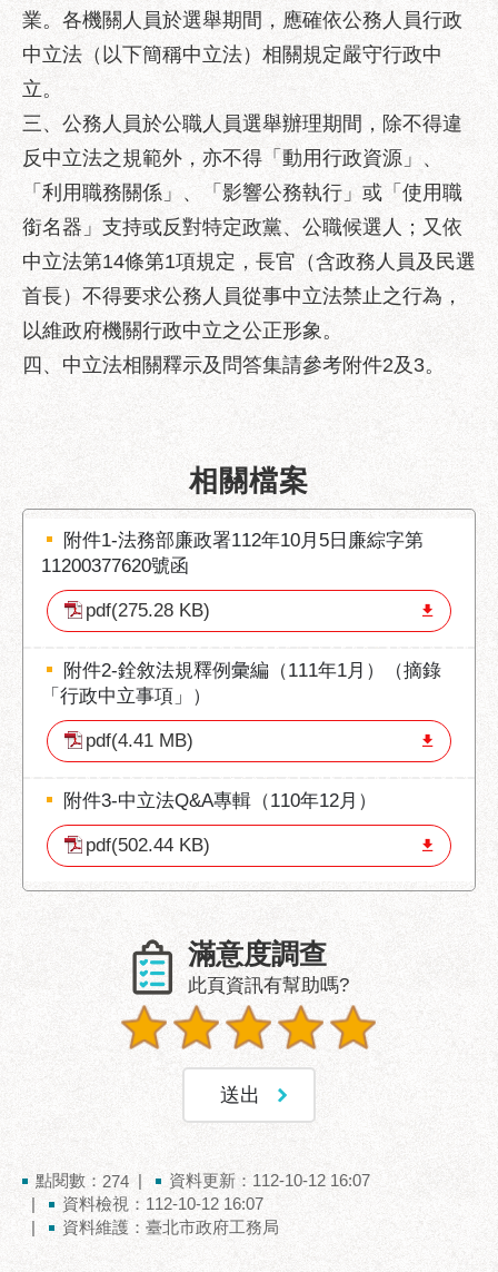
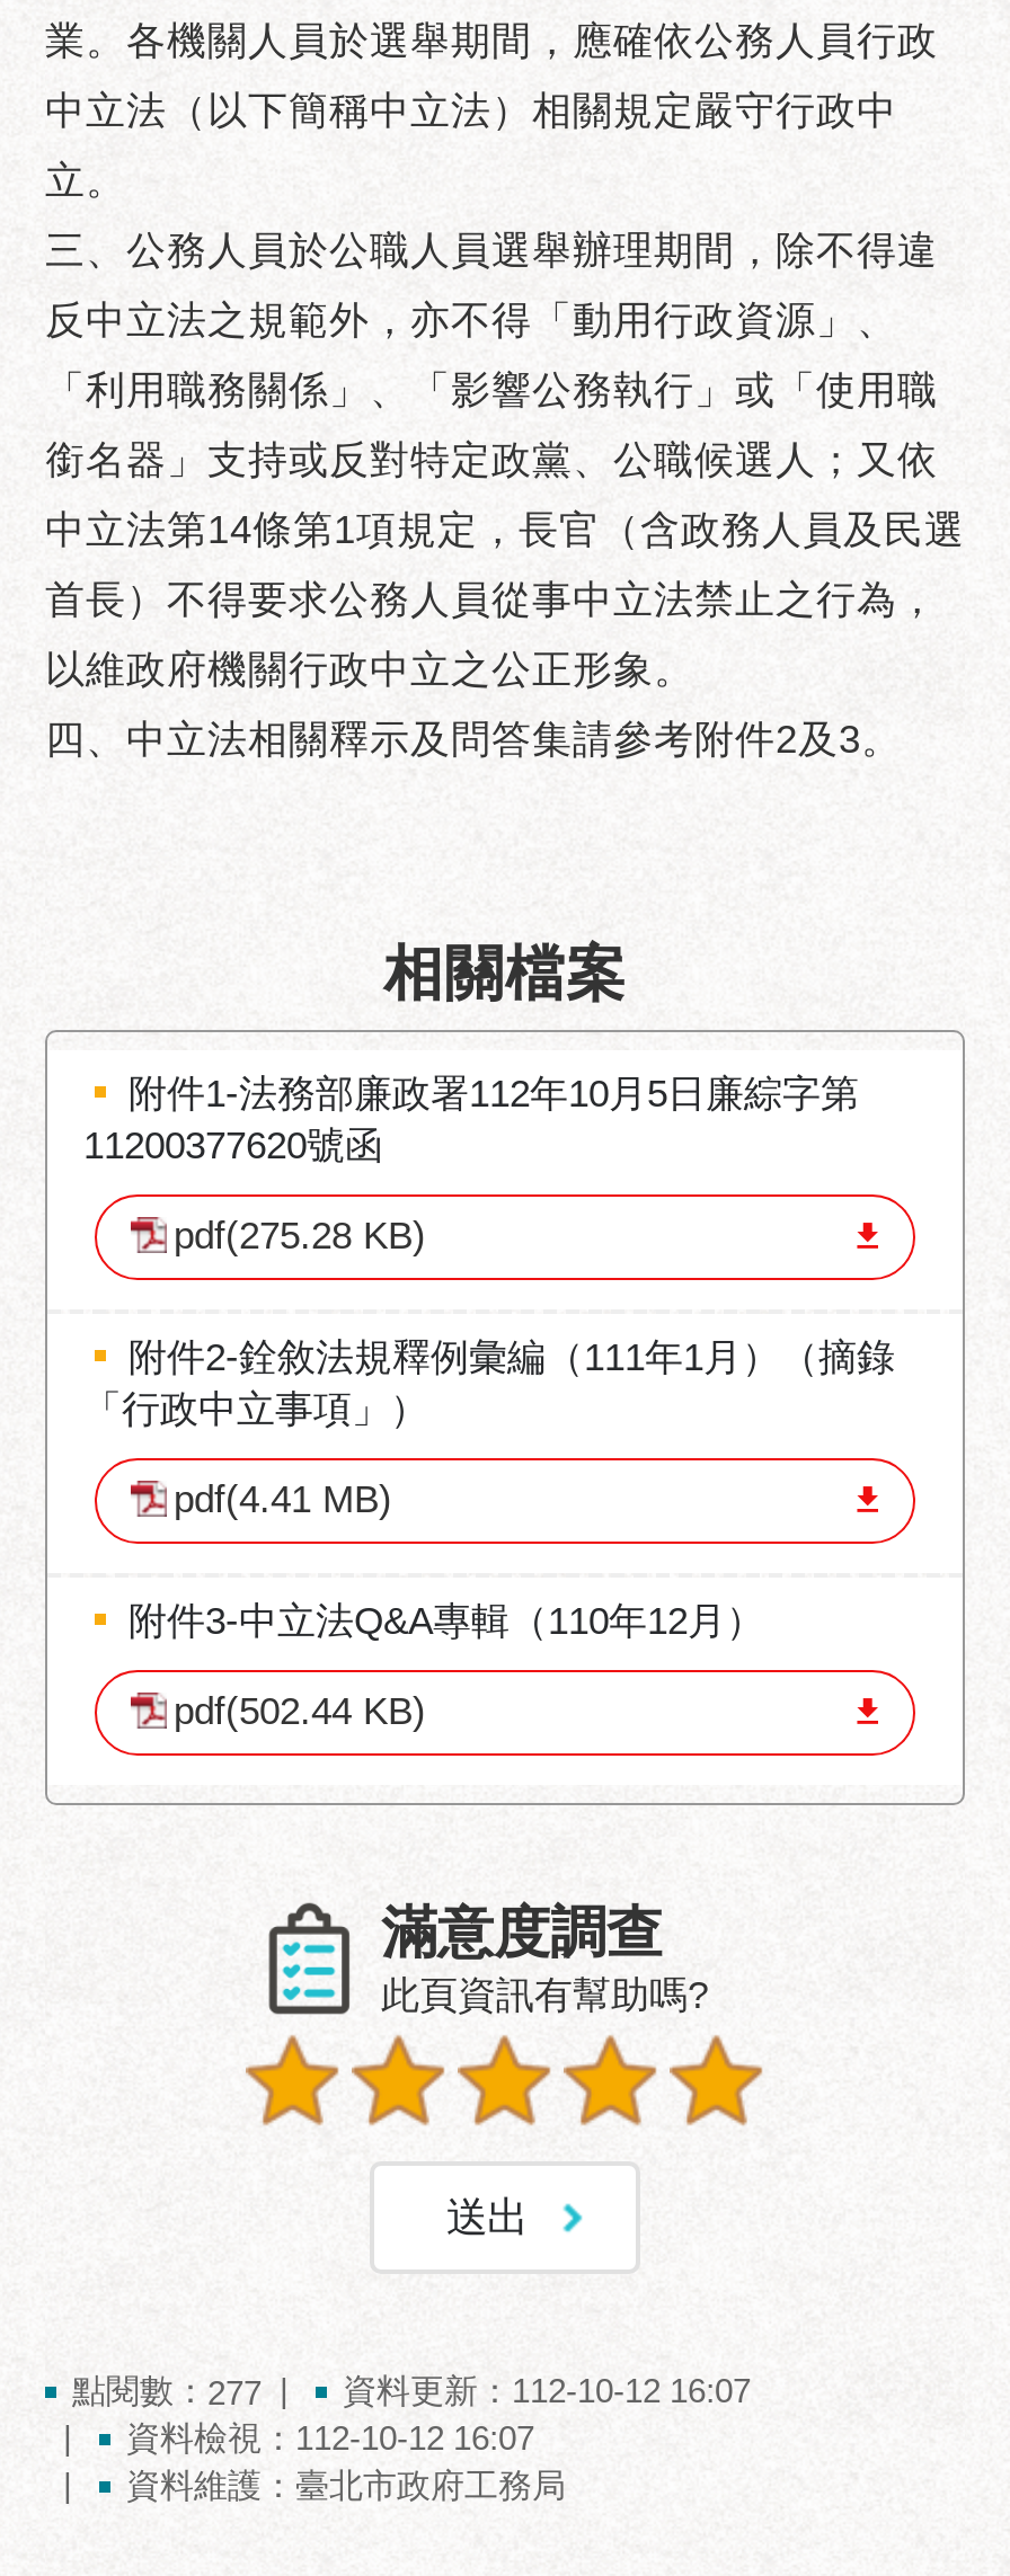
- 點閱數：274
+ 點閱數：277
